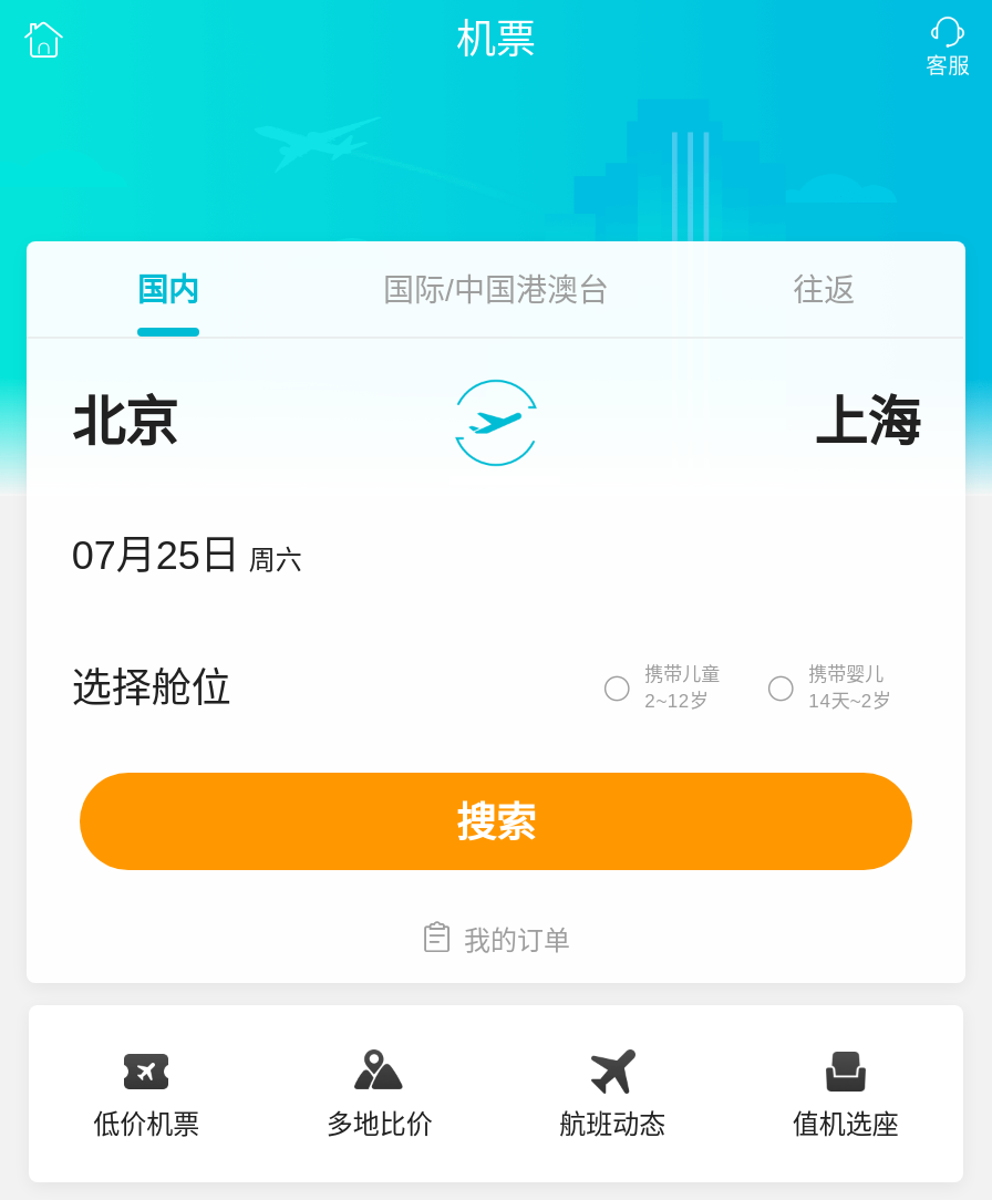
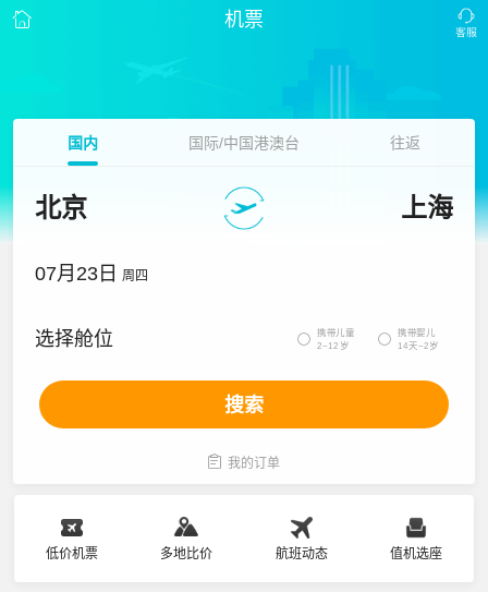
- 07月25日 周六
+ 07月23日 周四
